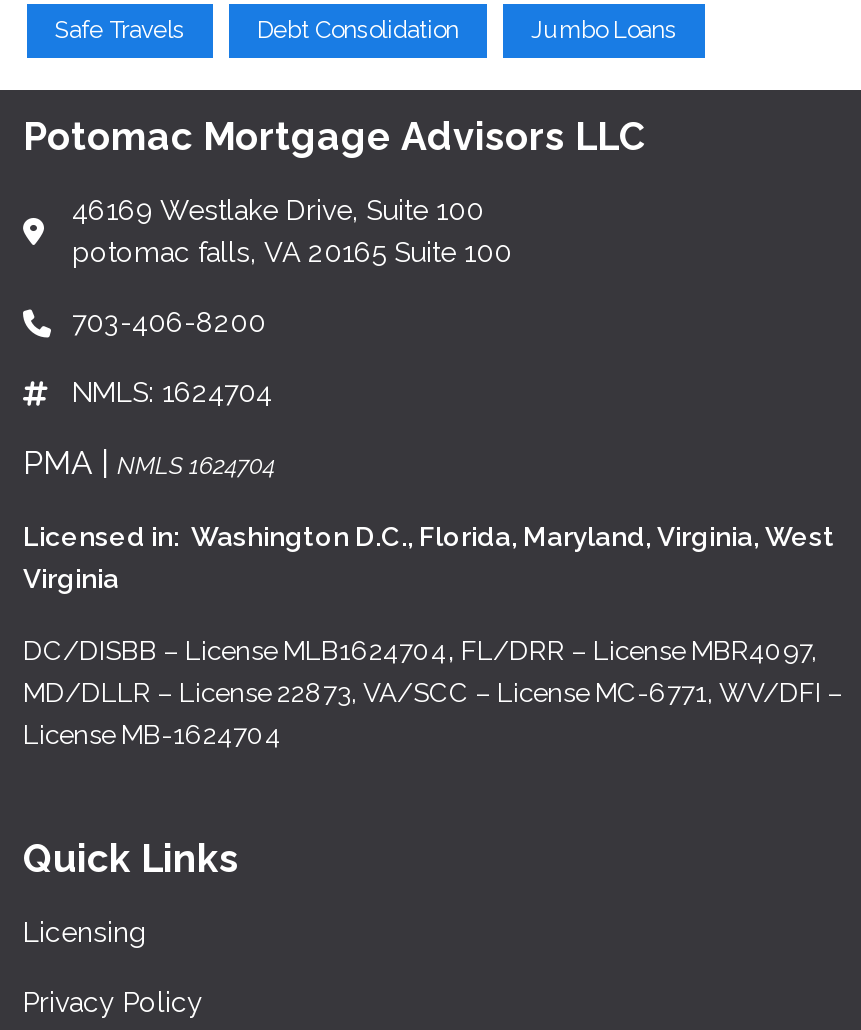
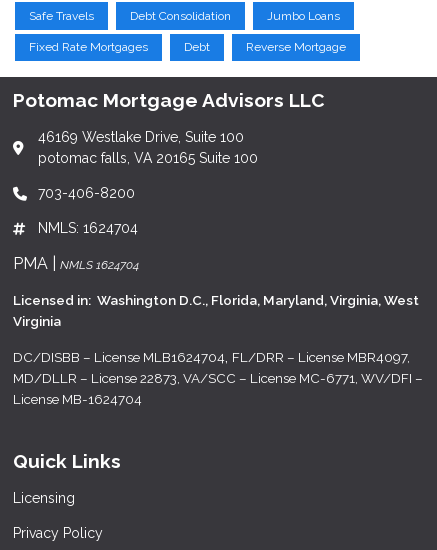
+ Fixed Rate Mortgages
+ Debt
+ Reverse Mortgage
